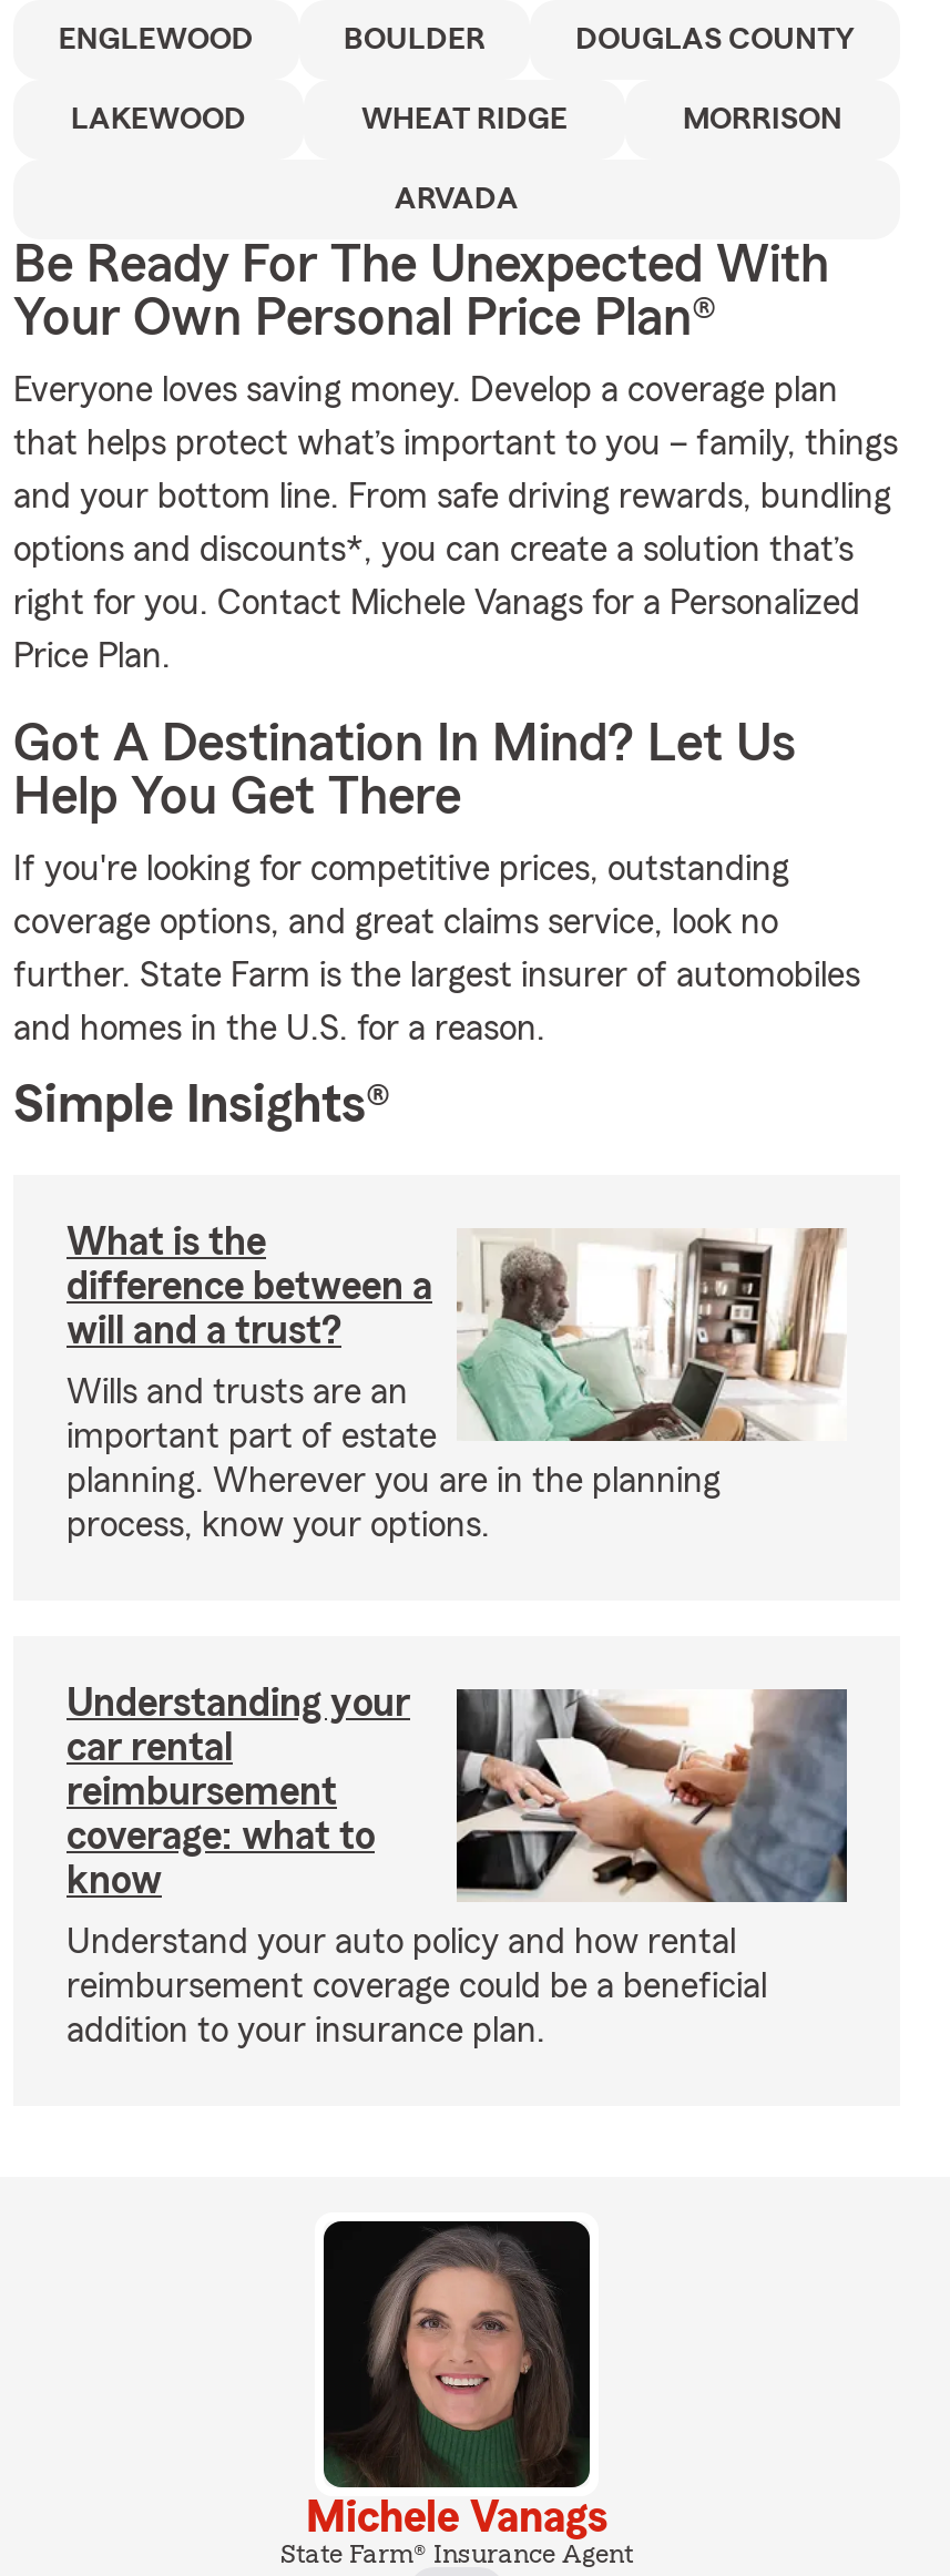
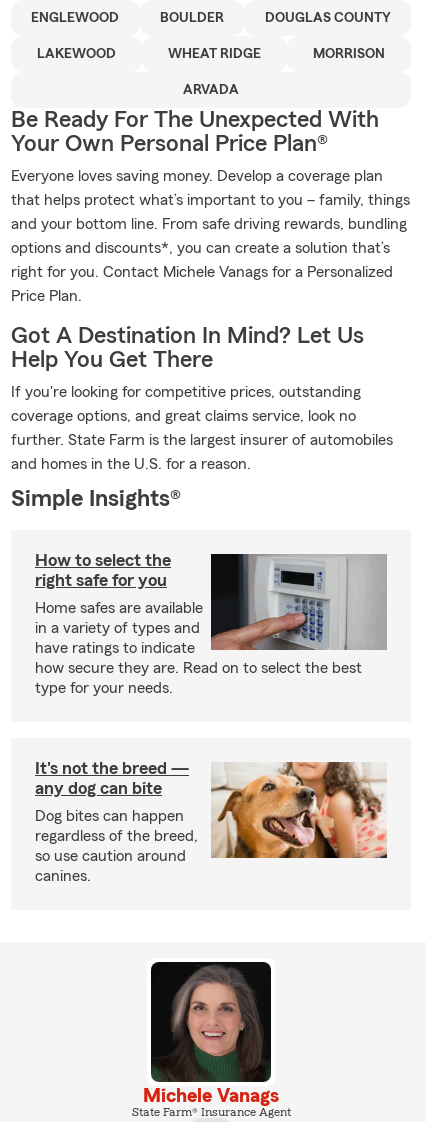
- What is the
- difference between a
- will and a trust?
+ How to select the
+ right safe for you

- [image]
- Wills and trusts are an
- important part of estate
- planning. Wherever you are in the planning
- process, know your options.
+ [image]
+ Home safes are available
+ in a variety of types and
+ have ratings to indicate
+ how secure they are. Read on to select the best
+ type for your needs.

- Understanding your
- car rental
- reimbursement
- coverage: what to
- know
+ It's not the breed —
+ any dog can bite

- [image]
- Understand your auto policy and how rental
- reimbursement coverage could be a beneficial
- addition to your insurance plan.
+ [image]
+ Dog bites can happen
+ regardless of the breed,
+ so use caution around
+ canines.
